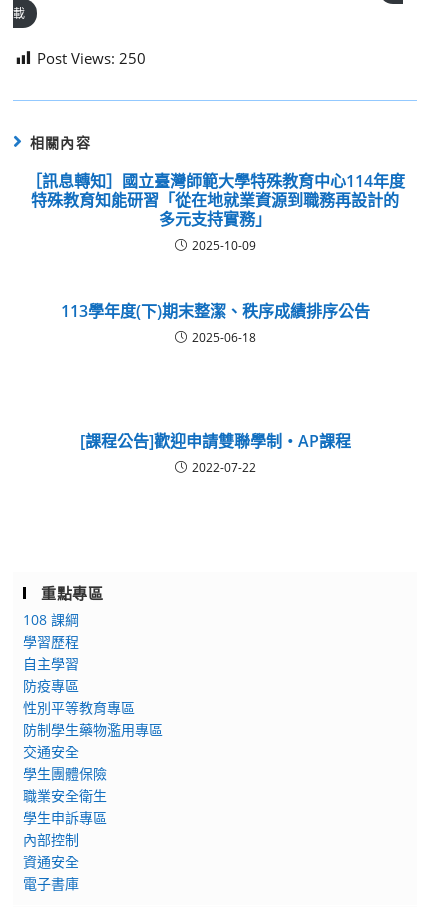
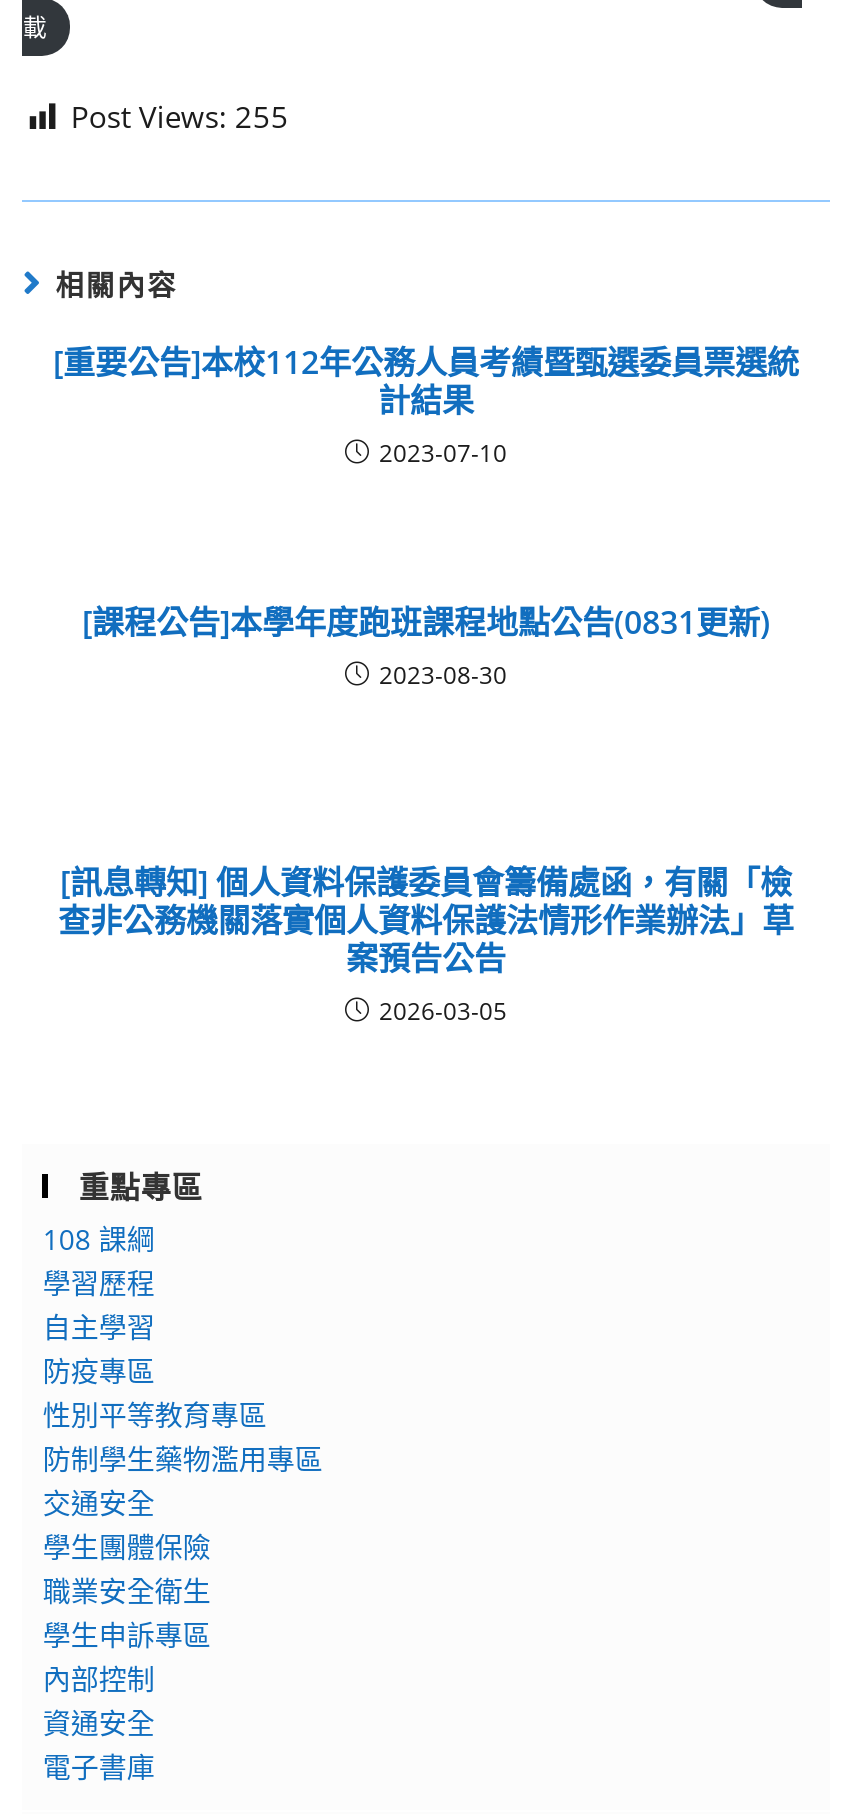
- Post Views: 250
+ Post Views: 255

- ［訊息轉知］國立臺灣師範大學特殊教育中心114年度
- 特殊教育知能研習「從在地就業資源到職務再設計的
- 多元支持實務」
- 2025-10-09
+ [重要公告]本校112年公務人員考績暨甄選委員票選統
+ 計結果
+ 2023-07-10

- 113學年度(下)期末整潔、秩序成績排序公告
- 2025-06-18
+ [課程公告]本學年度跑班課程地點公告(0831更新)
+ 2023-08-30

- [課程公告]歡迎申請雙聯學制・AP課程
- 2022-07-22
+ [訊息轉知] 個人資料保護委員會籌備處函，有關「檢
+ 查非公務機關落實個人資料保護法情形作業辦法」草
+ 案預告公告
+ 2026-03-05
